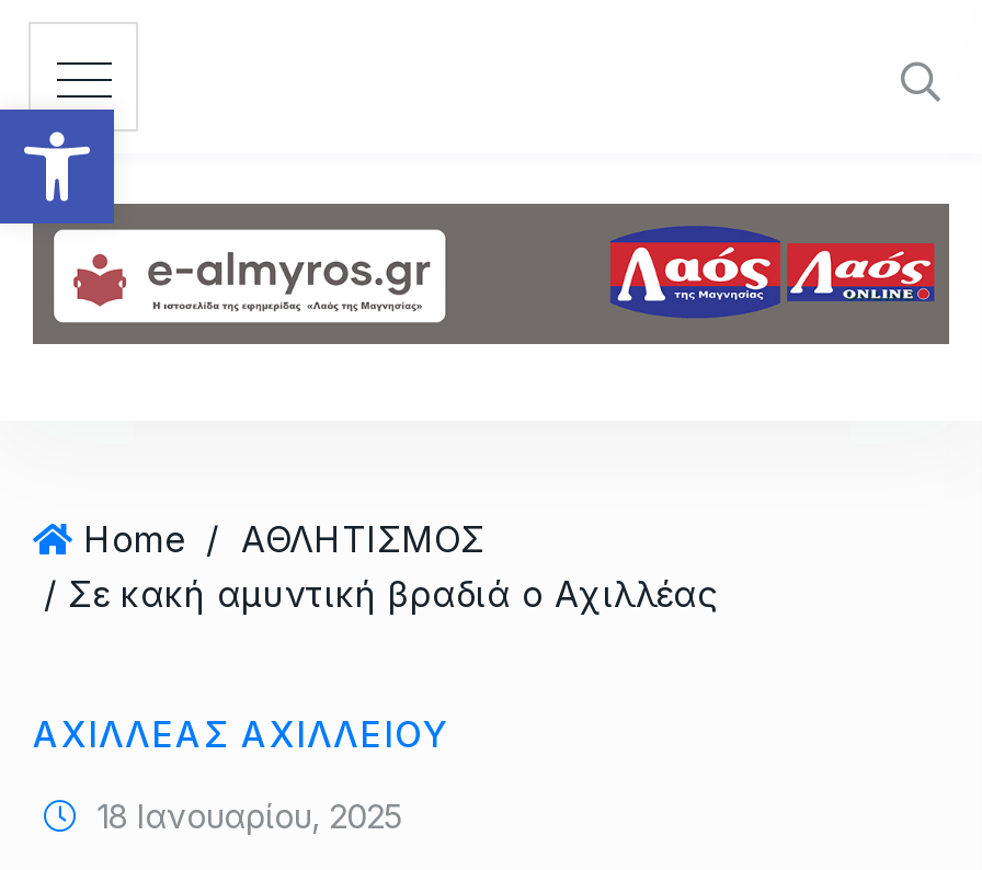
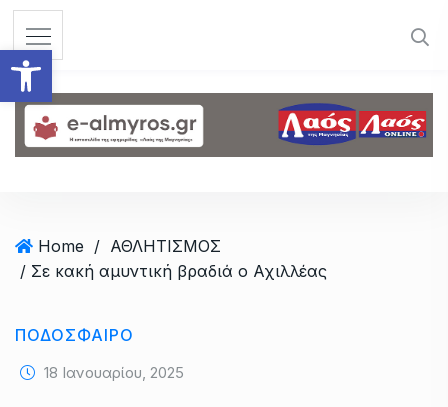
- ΑΧΙΛΛΈΑΣ ΑΧΙΛΛΕΊΟΥ
+ ΠΟΔΟΣΦΑΙΡΟ
